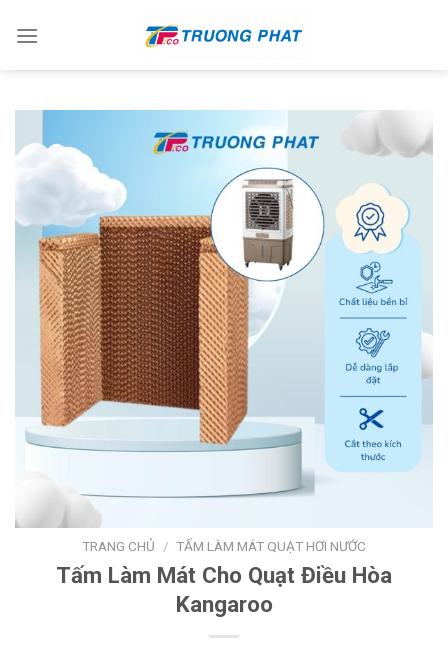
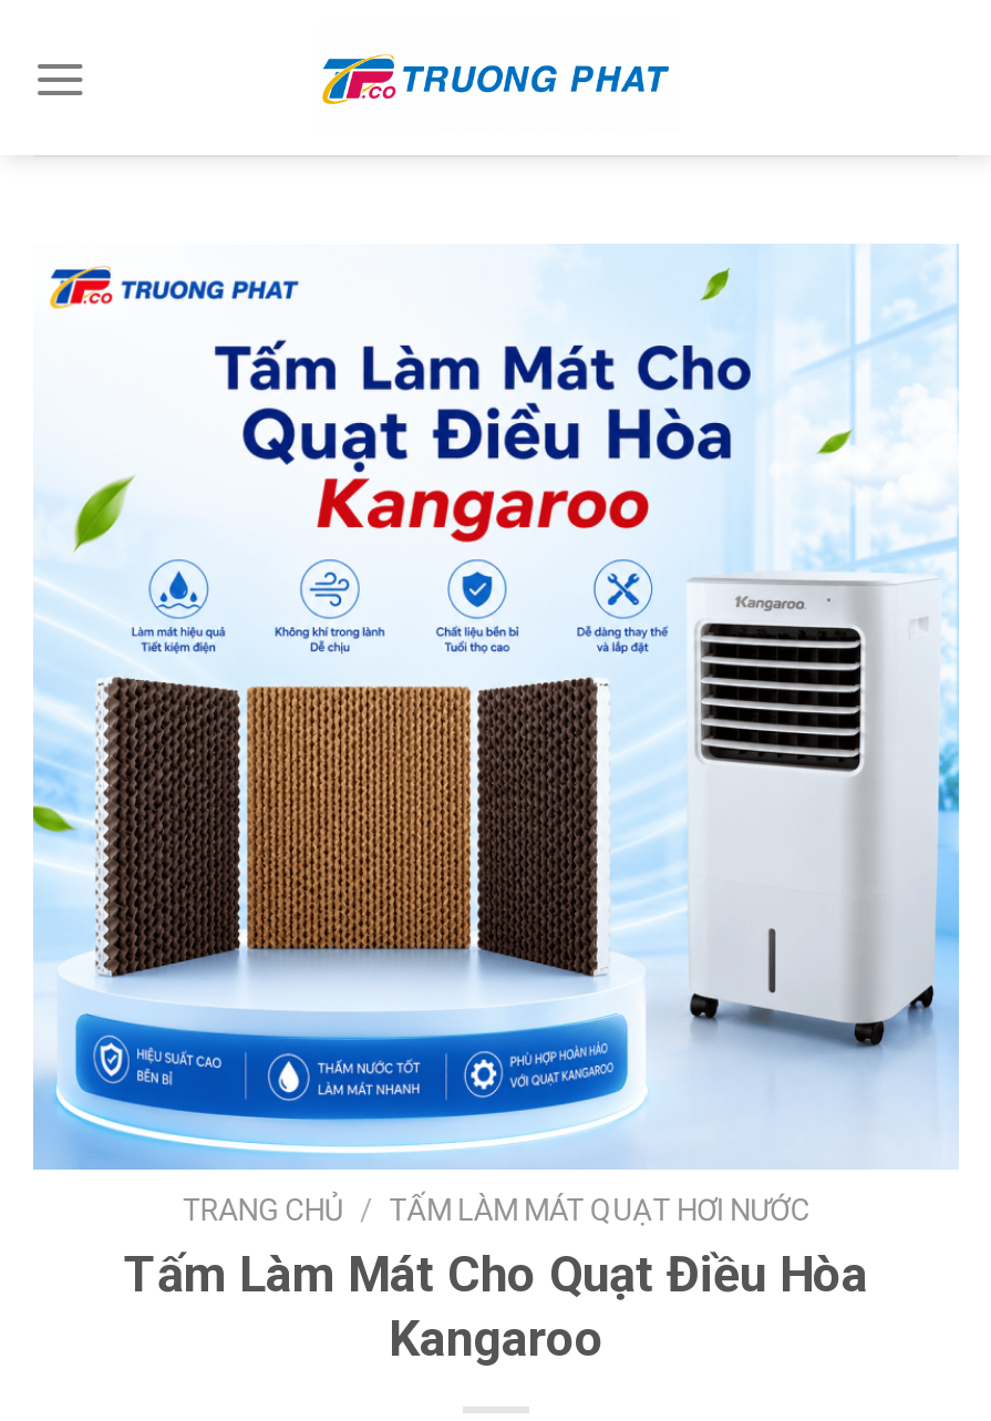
- [image]
+ [image]
